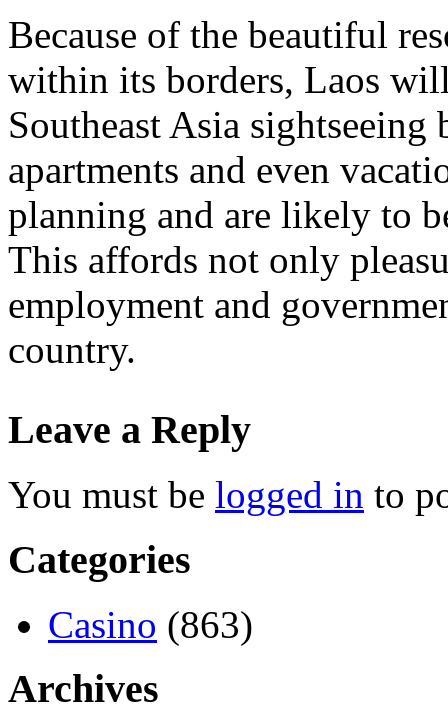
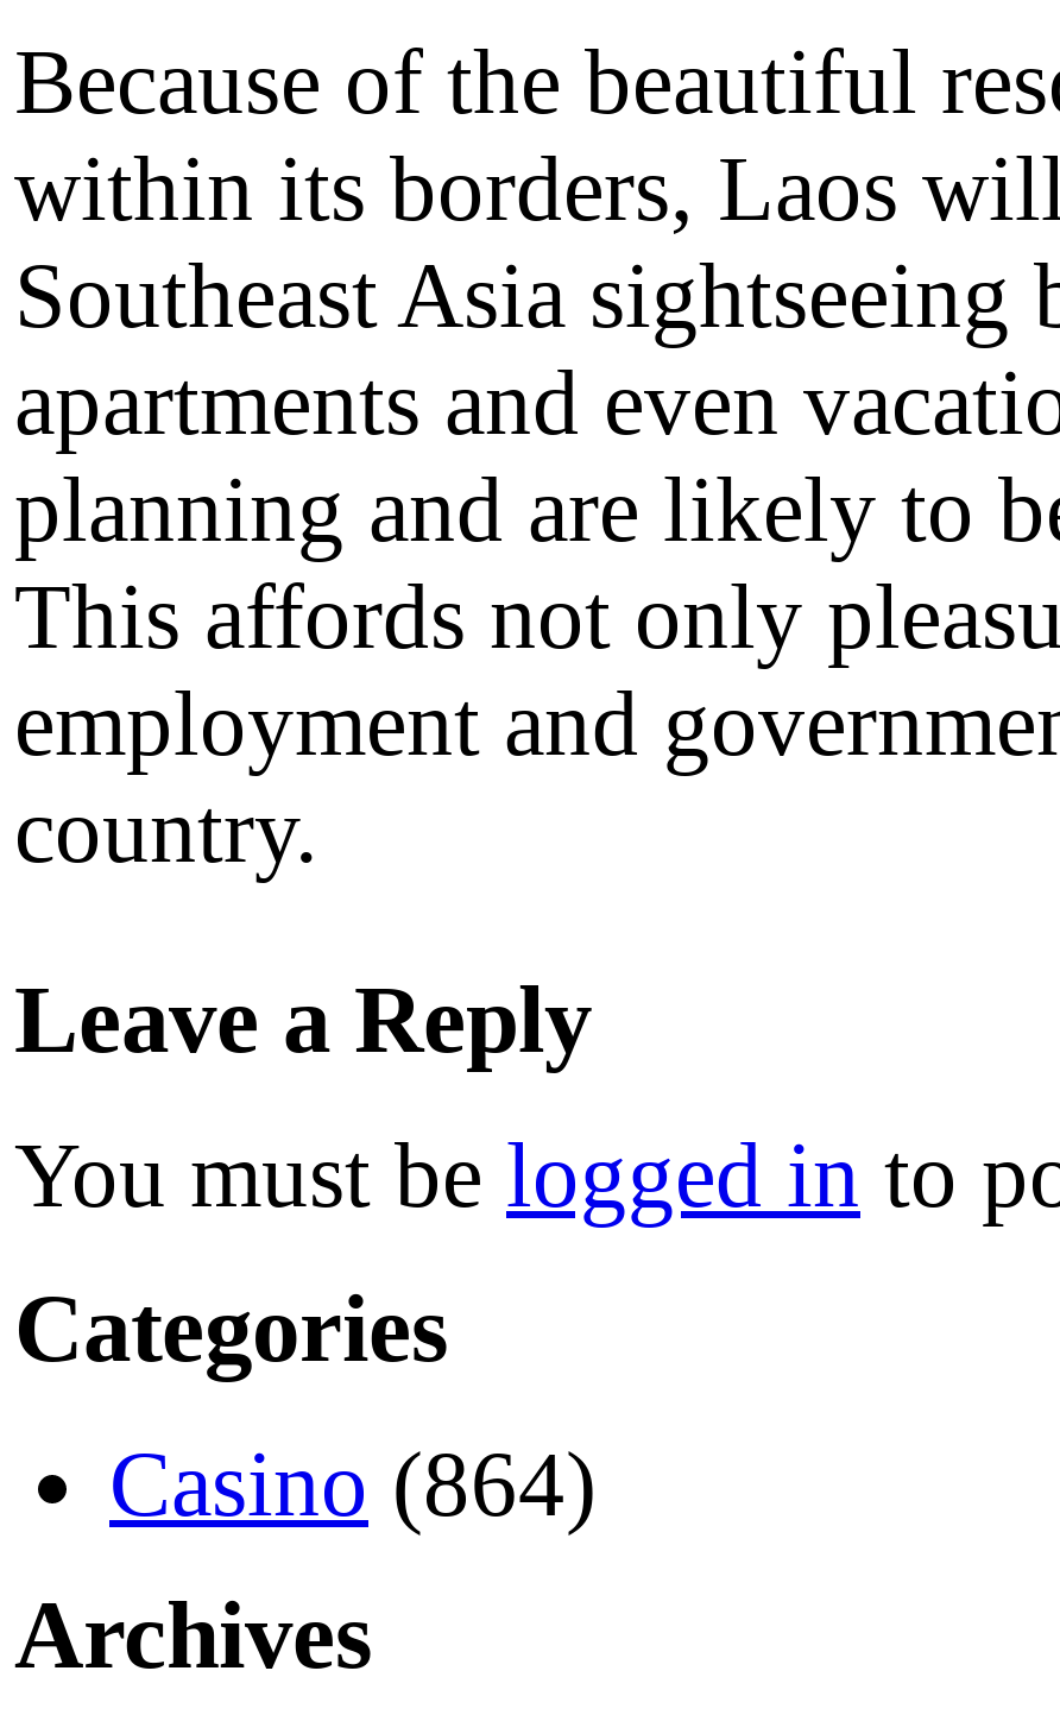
- Casino (863)
+ Casino (864)
